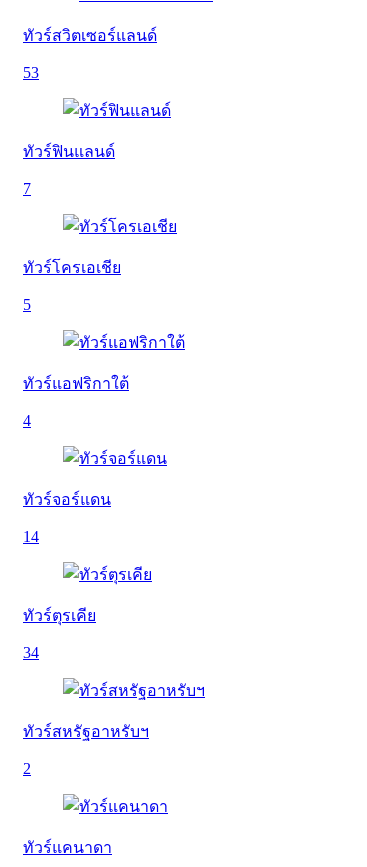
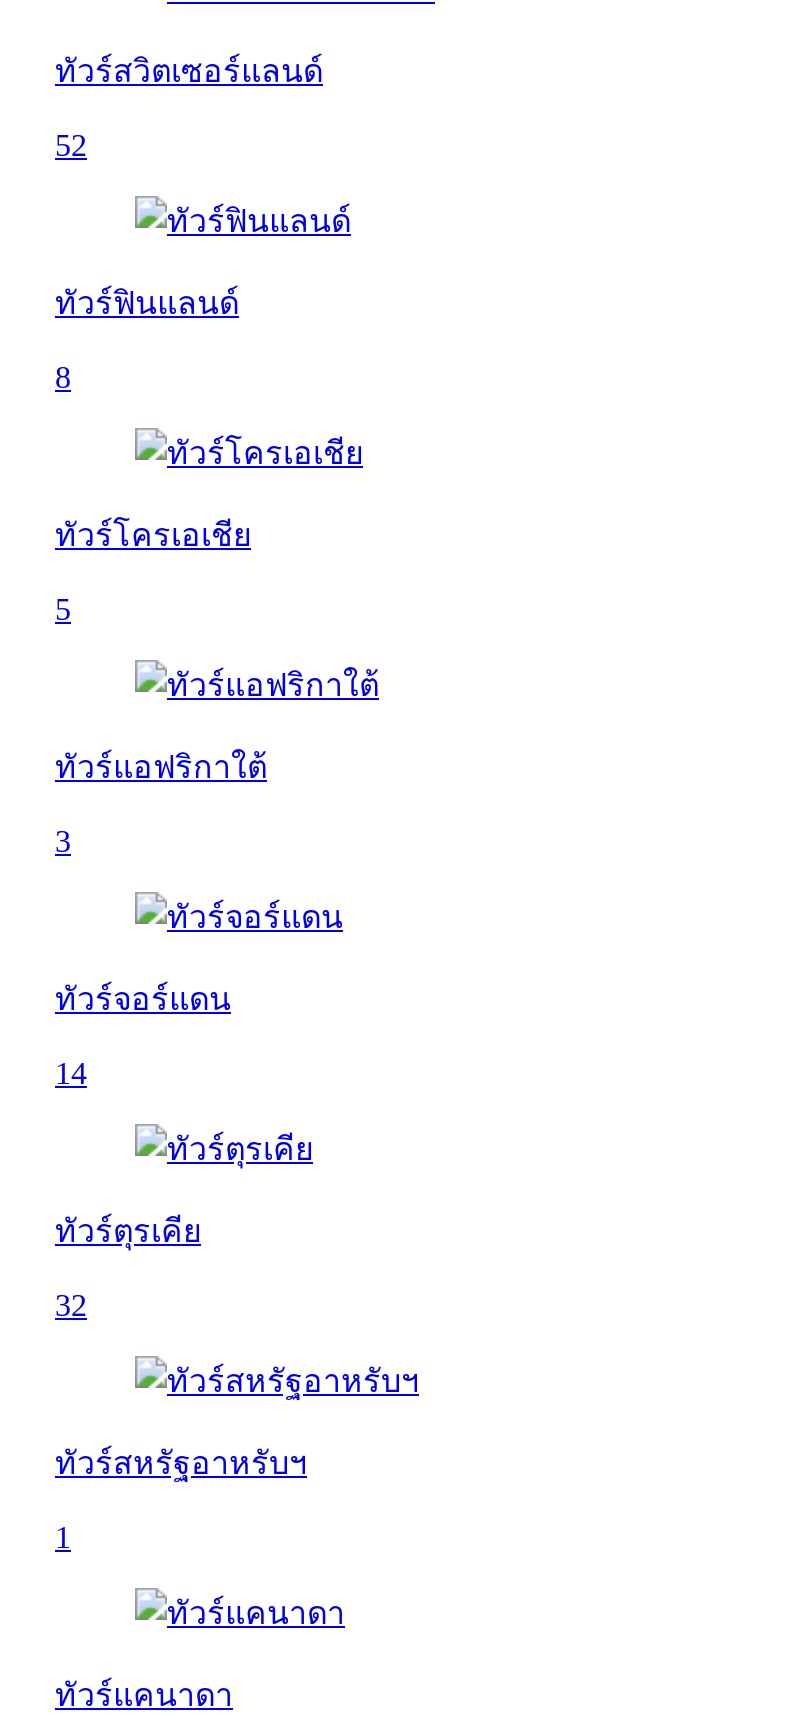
- 53
+ 52

- 7
+ 8

- 4
+ 3

- 34
+ 32

- 2
+ 1
